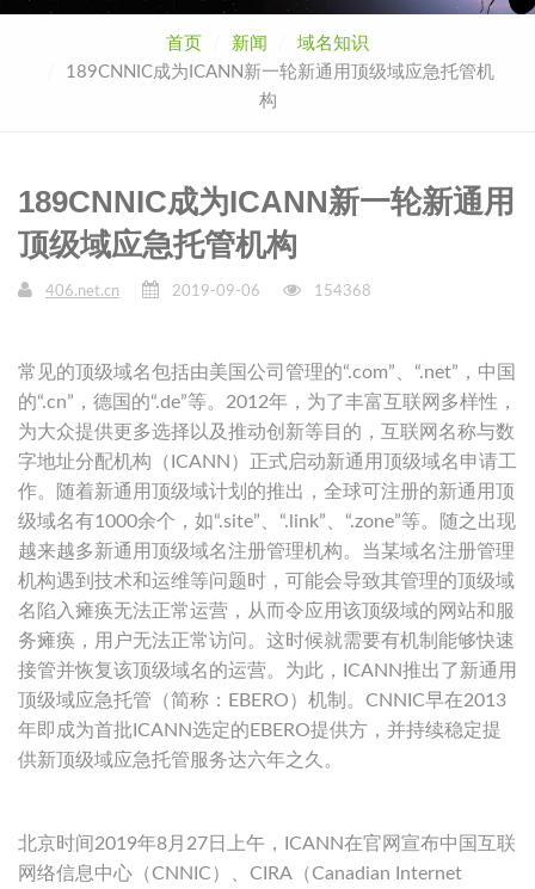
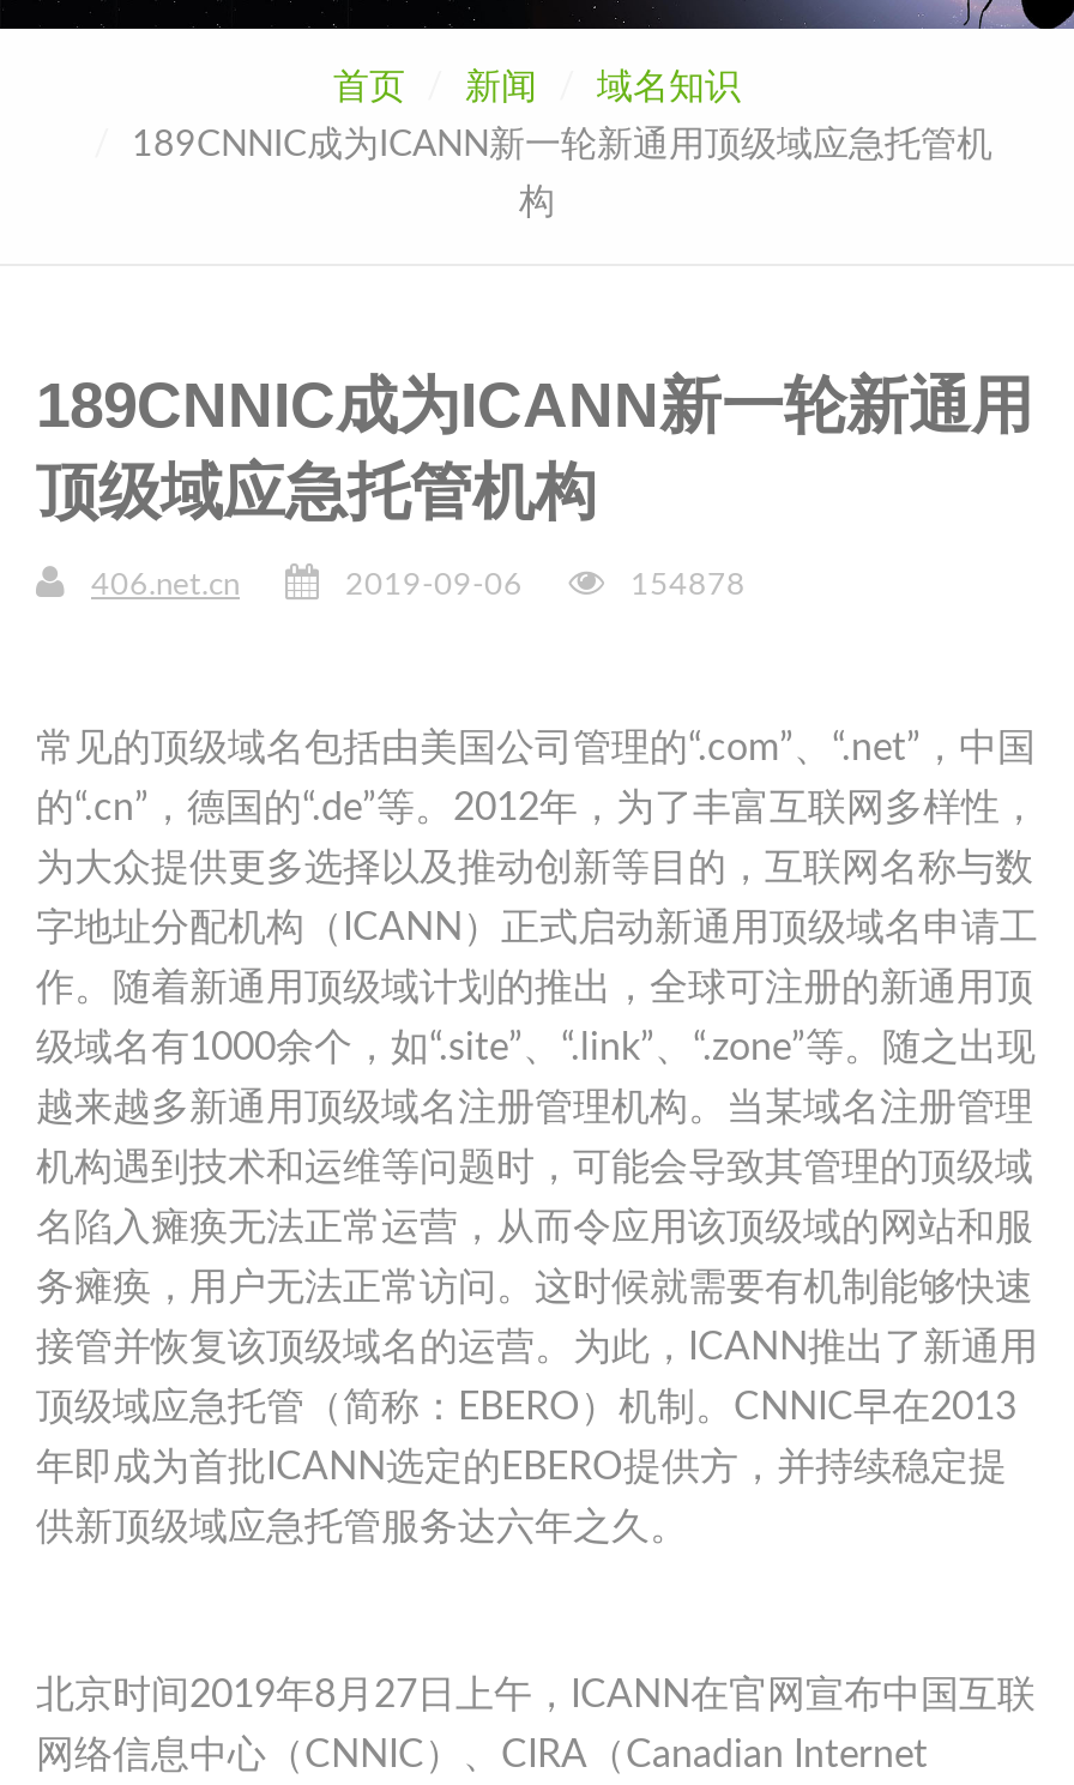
- 154368
+ 154878
